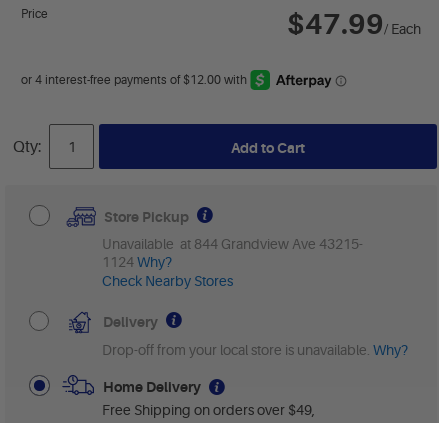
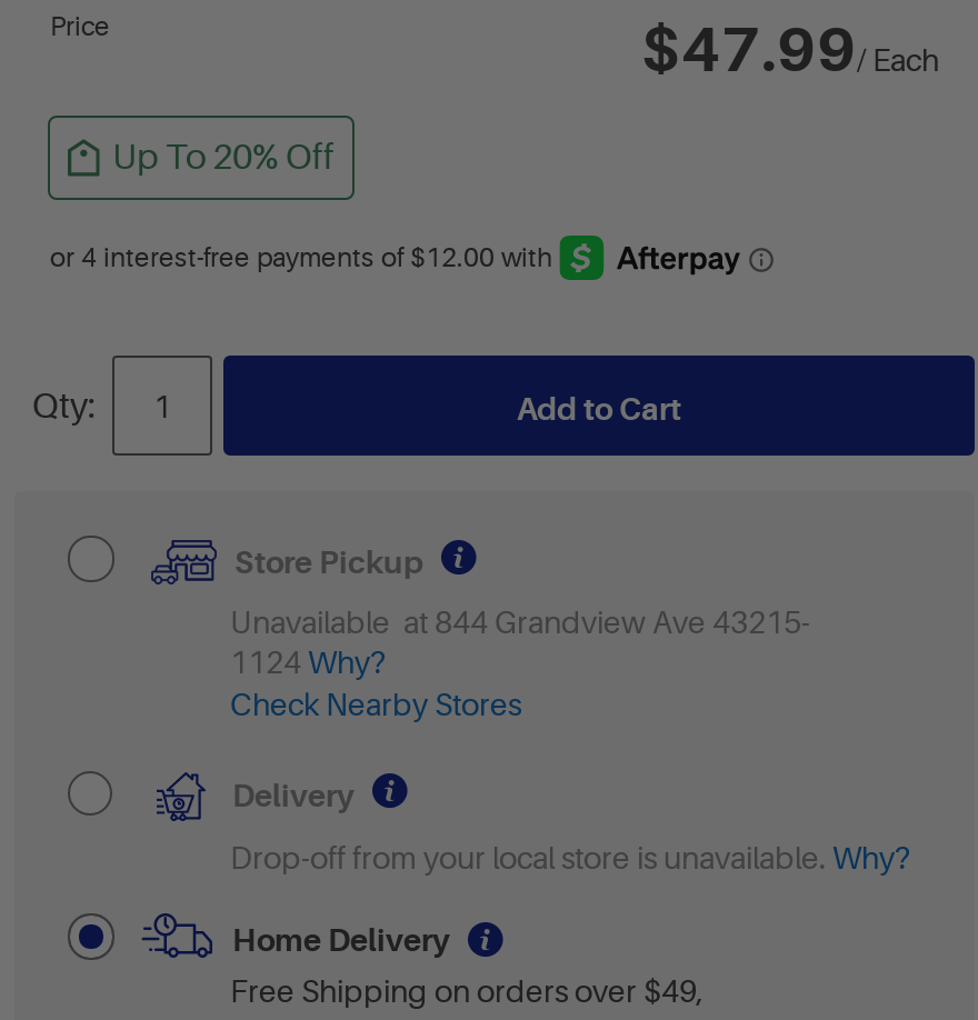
+ Up To 20% Off
